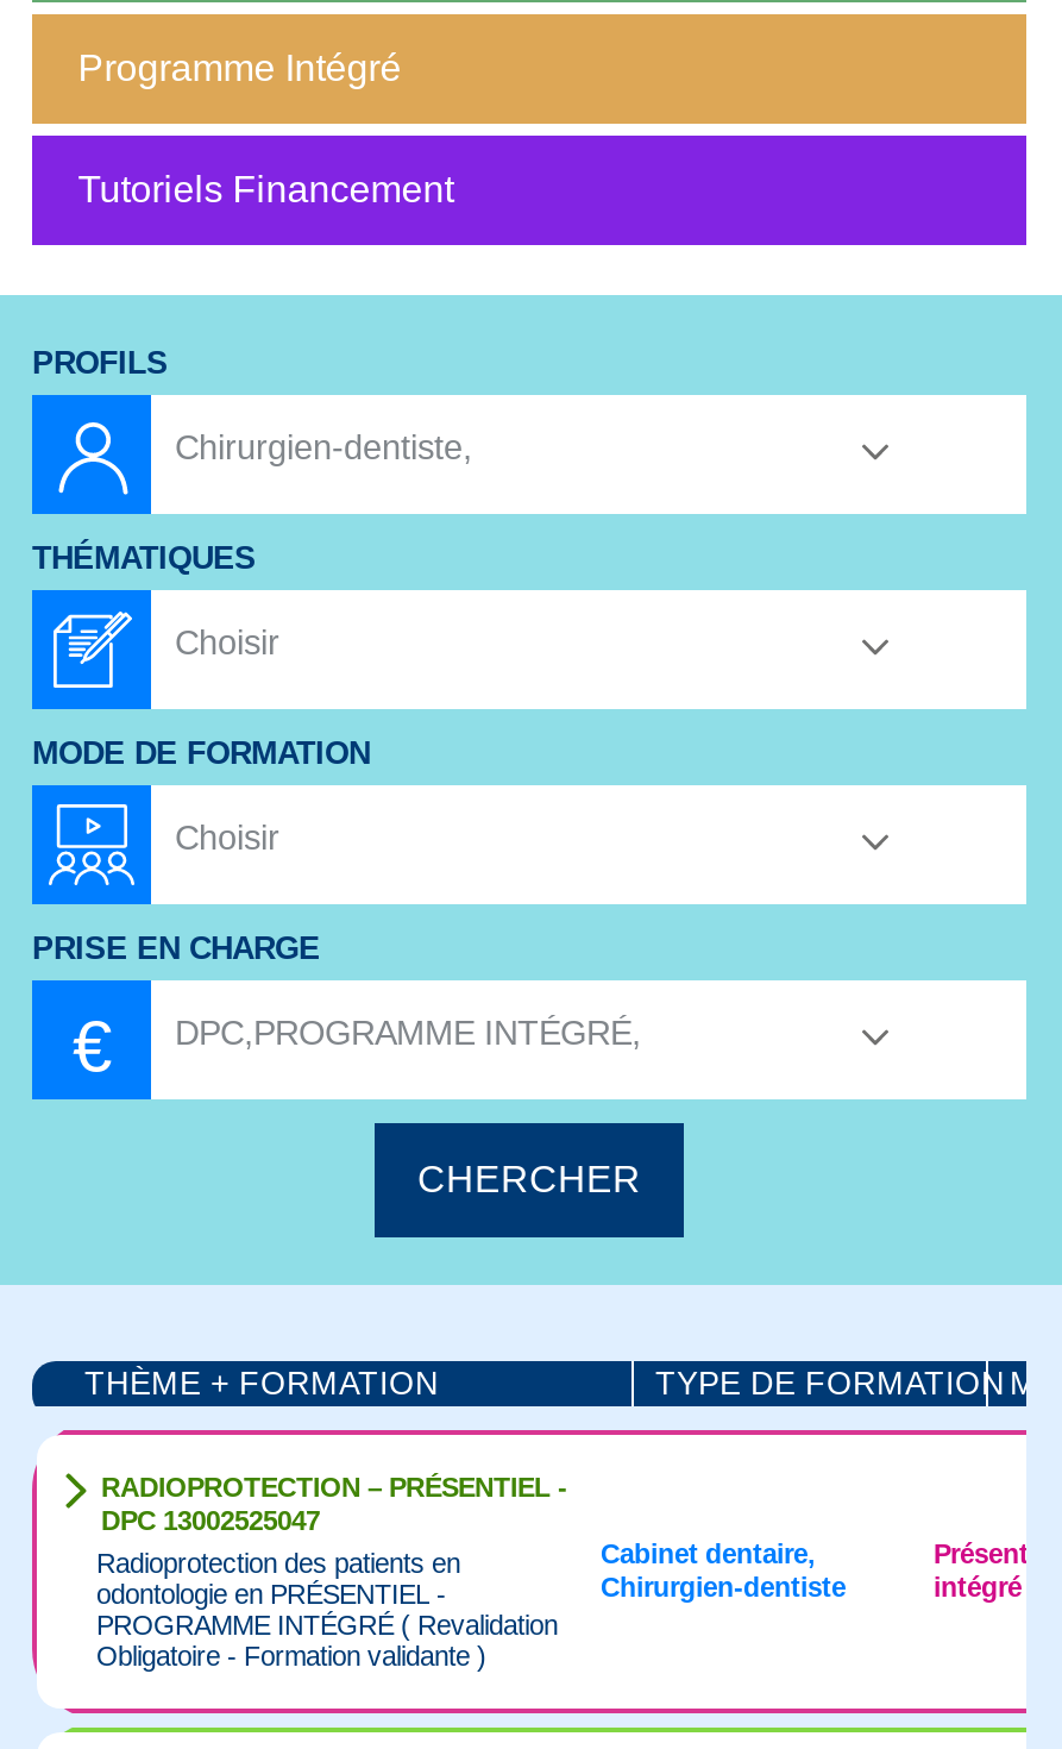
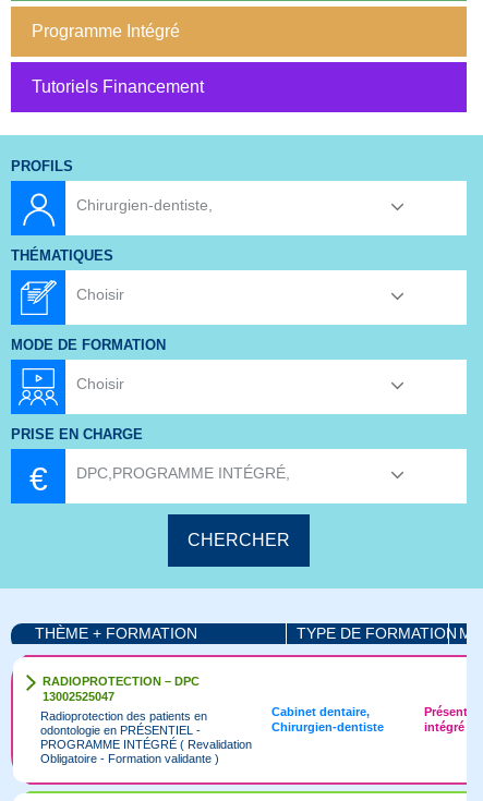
- RADIOPROTECTION – PRÉSENTIEL -
- DPC 13002525047
+ RADIOPROTECTION – DPC
+ 13002525047
